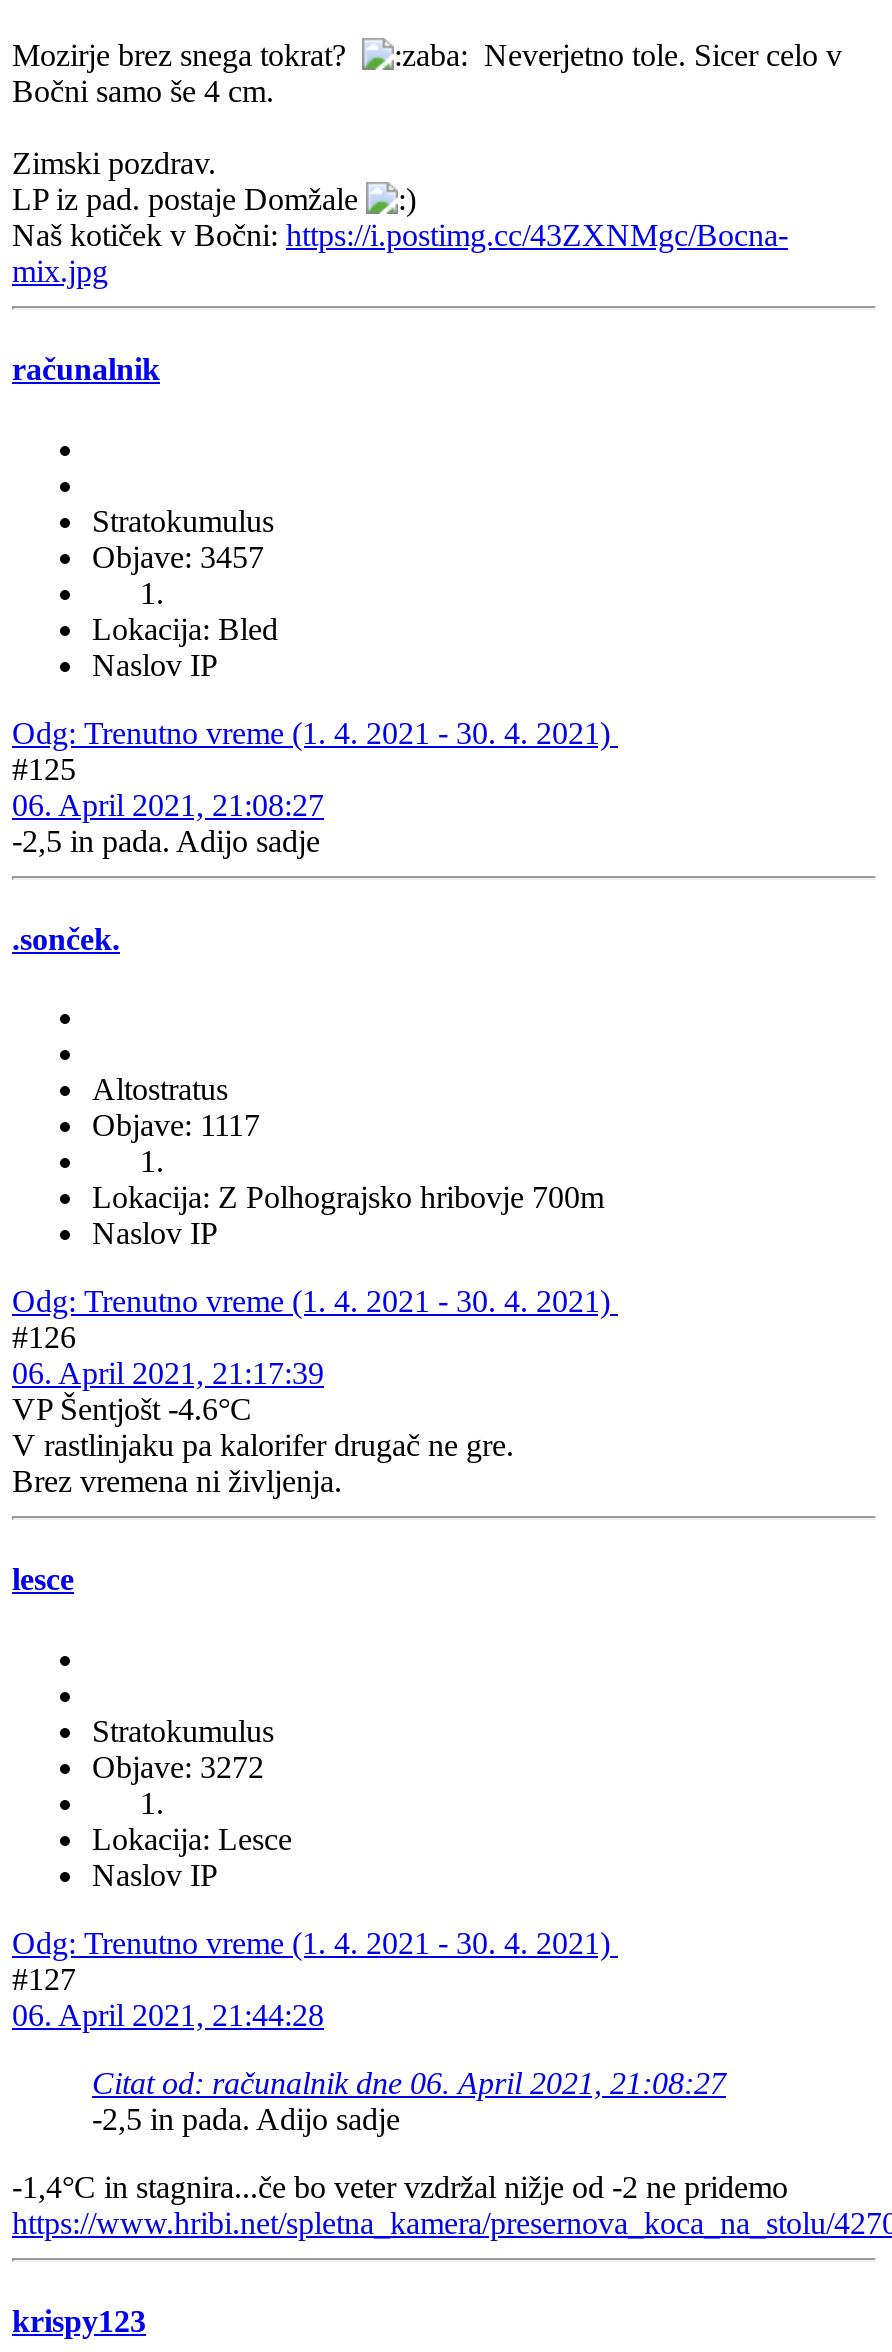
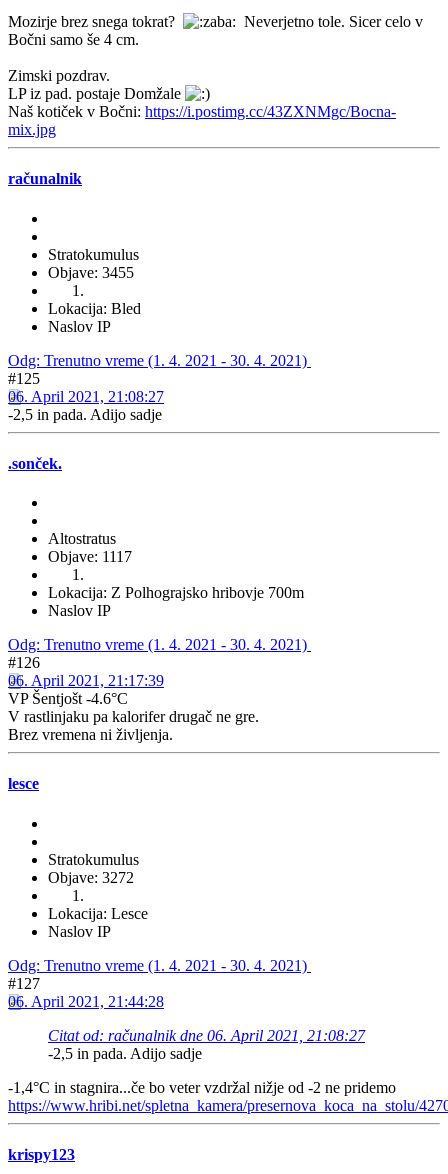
- Objave: 3457
+ Objave: 3455
